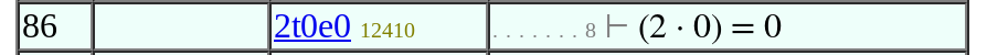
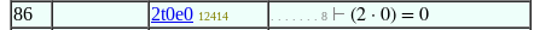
- 2t0e0 12410
+ 2t0e0 12414
